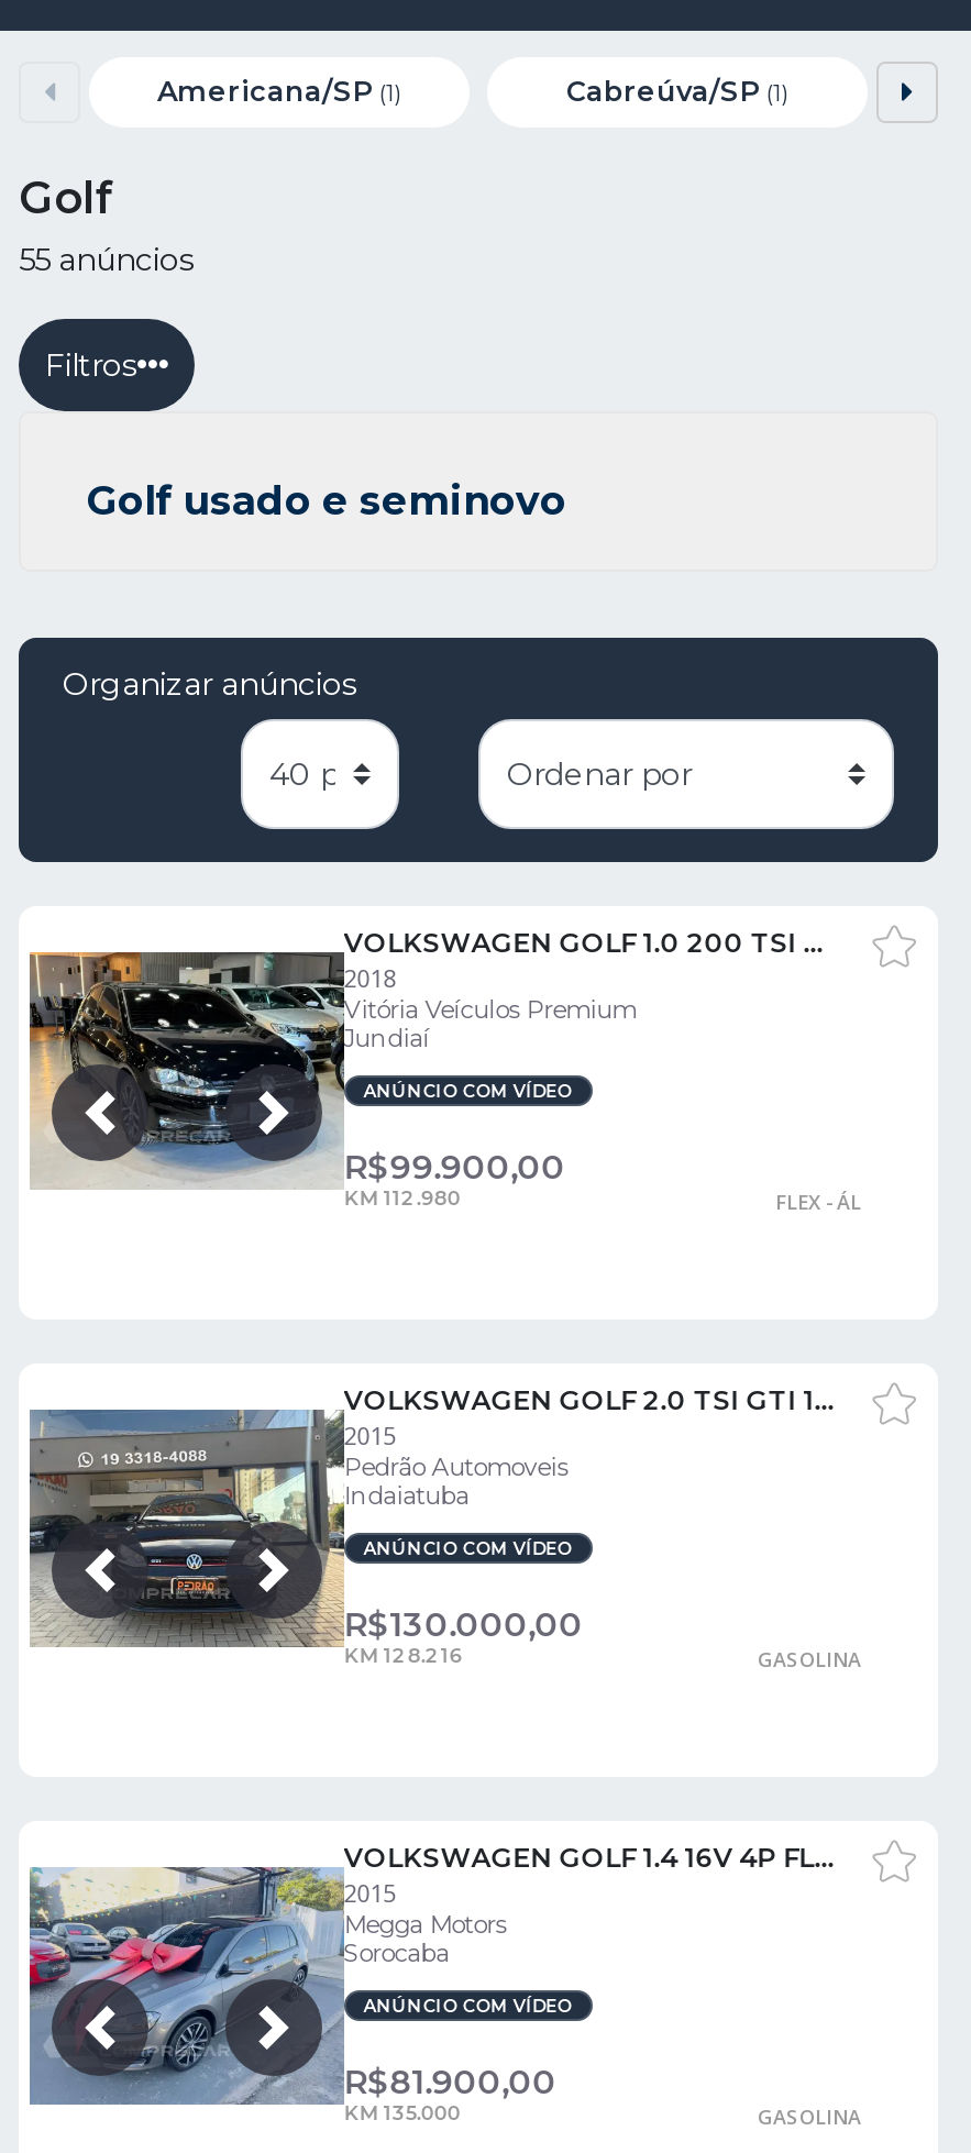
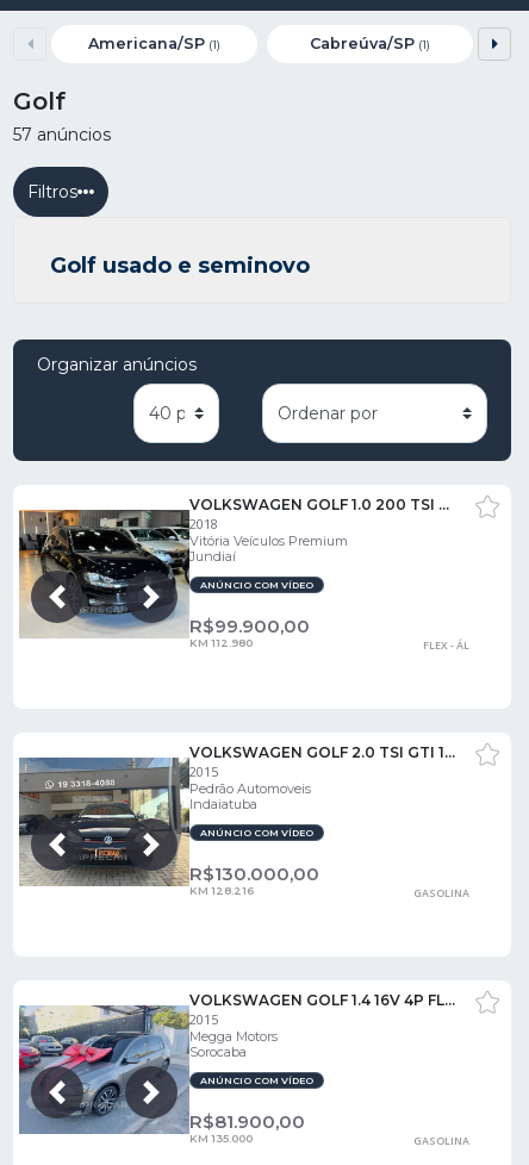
- 55 anúncios
+ 57 anúncios
